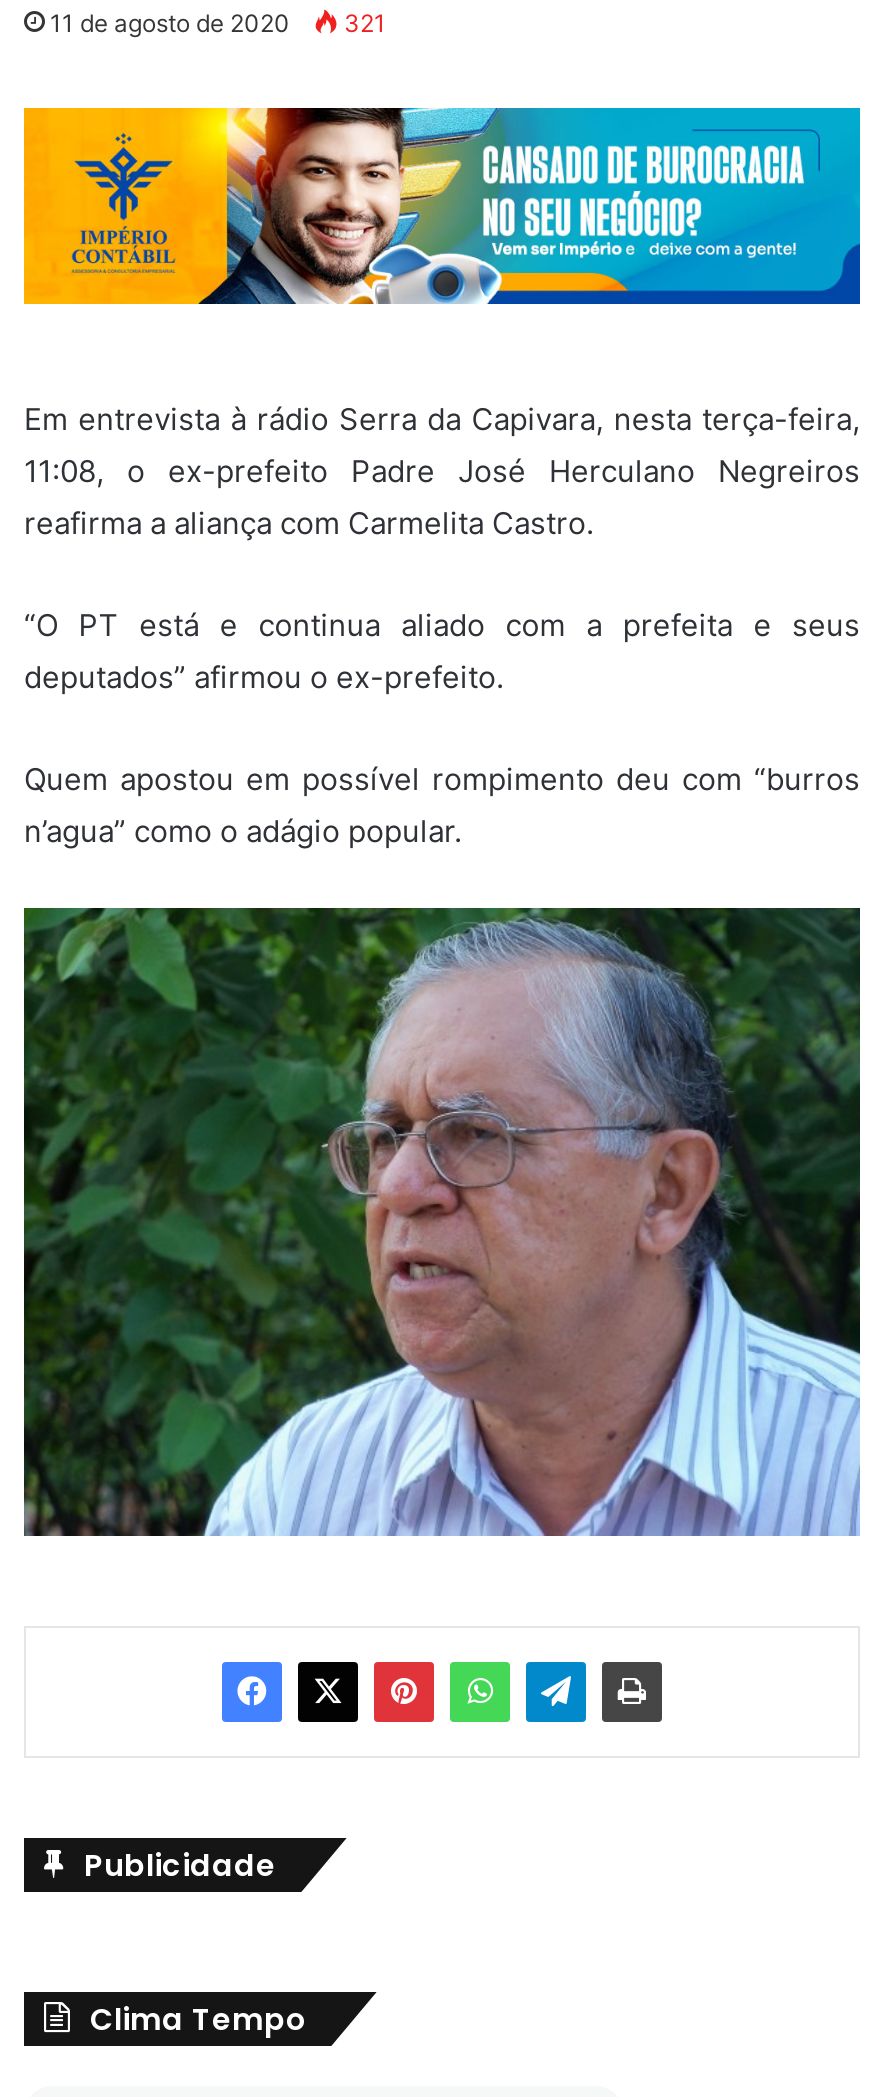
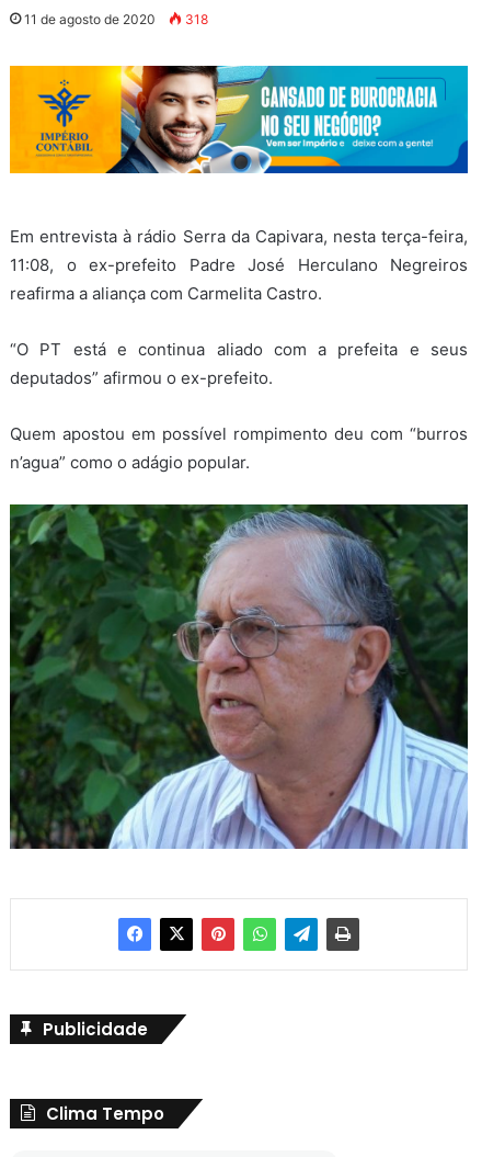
- 11 de agosto de 2020 321
+ 11 de agosto de 2020 318
